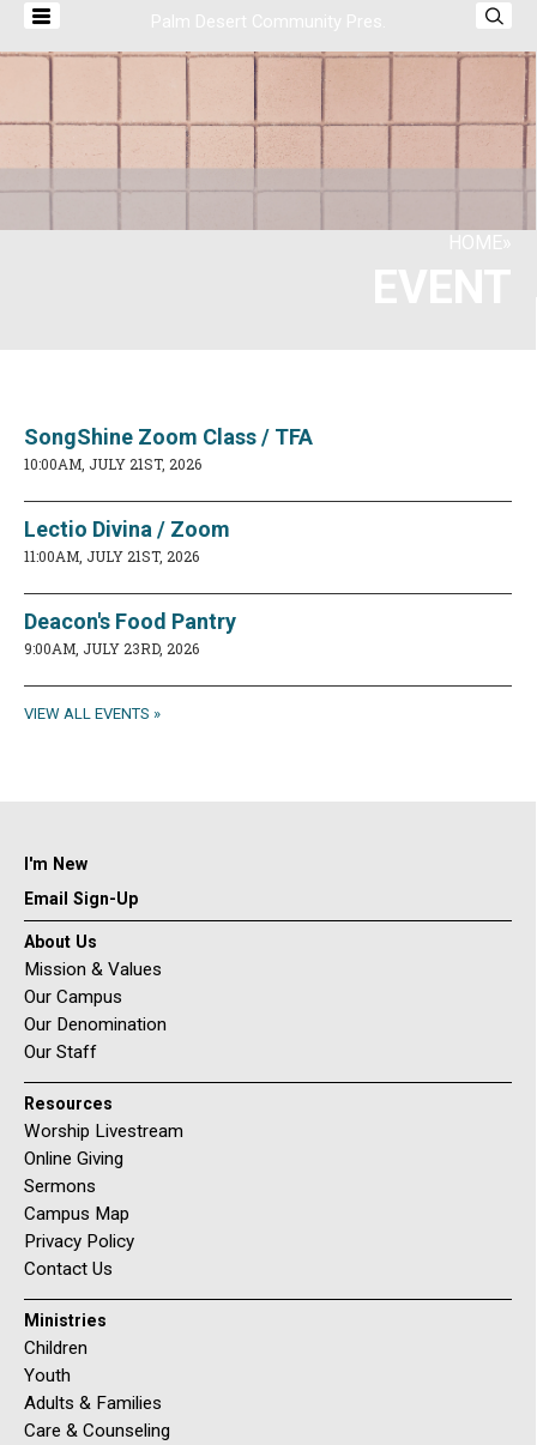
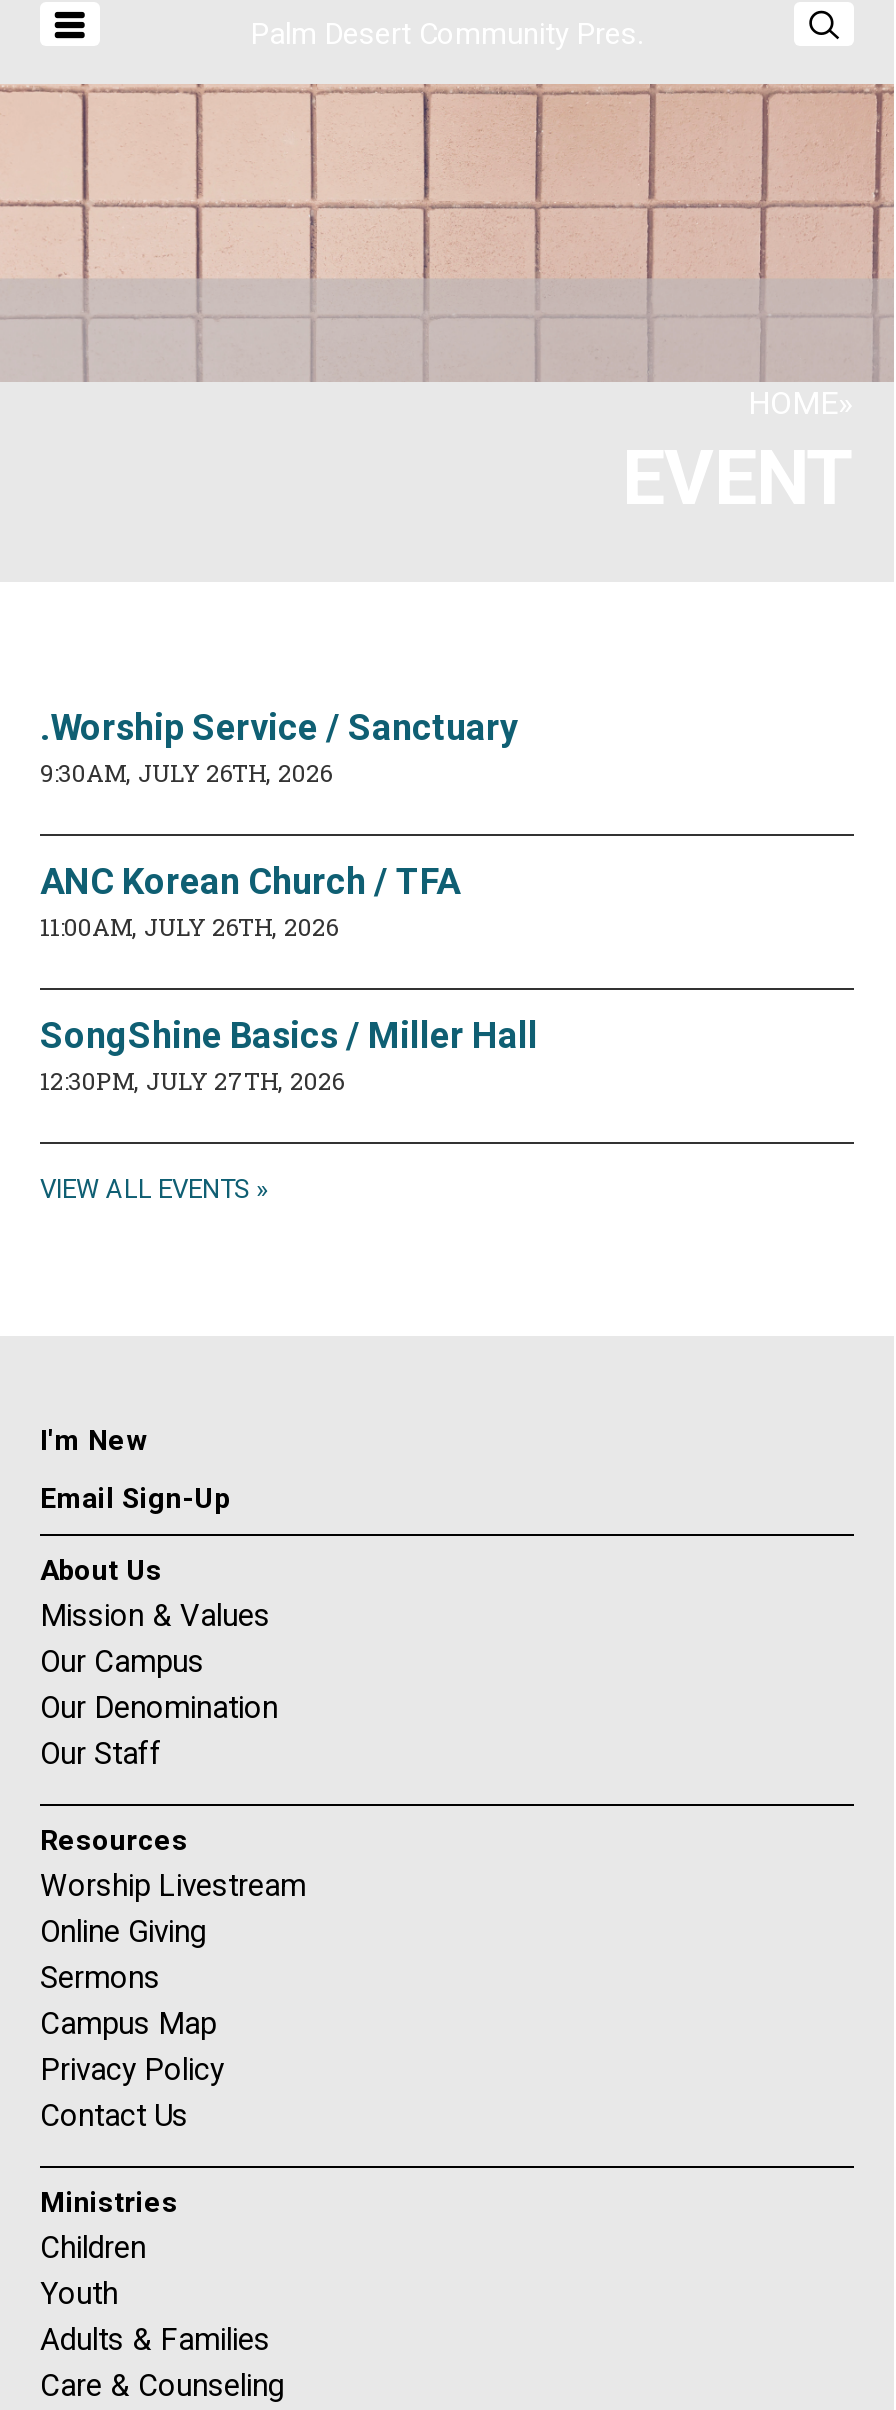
- SongShine Zoom Class / TFA
- 10:00AM, JULY 21ST, 2026
+ .Worship Service / Sanctuary
+ 9:30AM, JULY 26TH, 2026

- Lectio Divina / Zoom
- 11:00AM, JULY 21ST, 2026
+ ANC Korean Church / TFA
+ 11:00AM, JULY 26TH, 2026

- Deacon's Food Pantry
- 9:00AM, JULY 23RD, 2026
+ SongShine Basics / Miller Hall
+ 12:30PM, JULY 27TH, 2026
